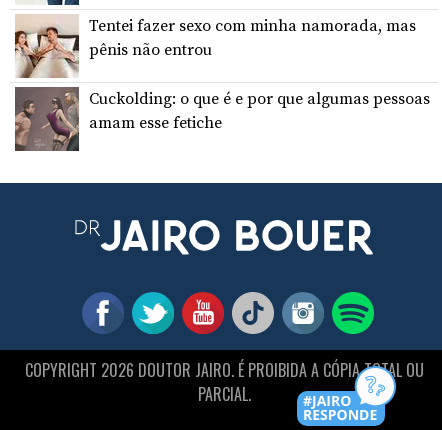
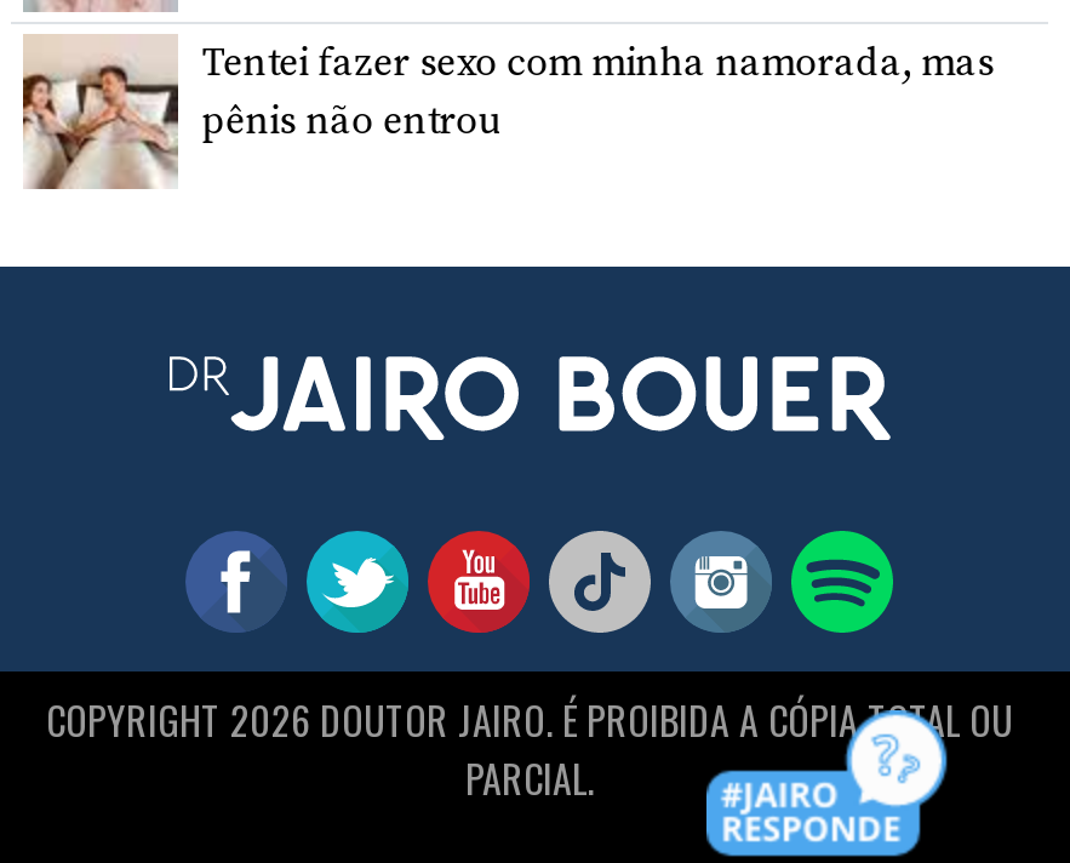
- [image]
- Cuckolding: o que é e por que algumas pessoas
- amam esse fetiche
